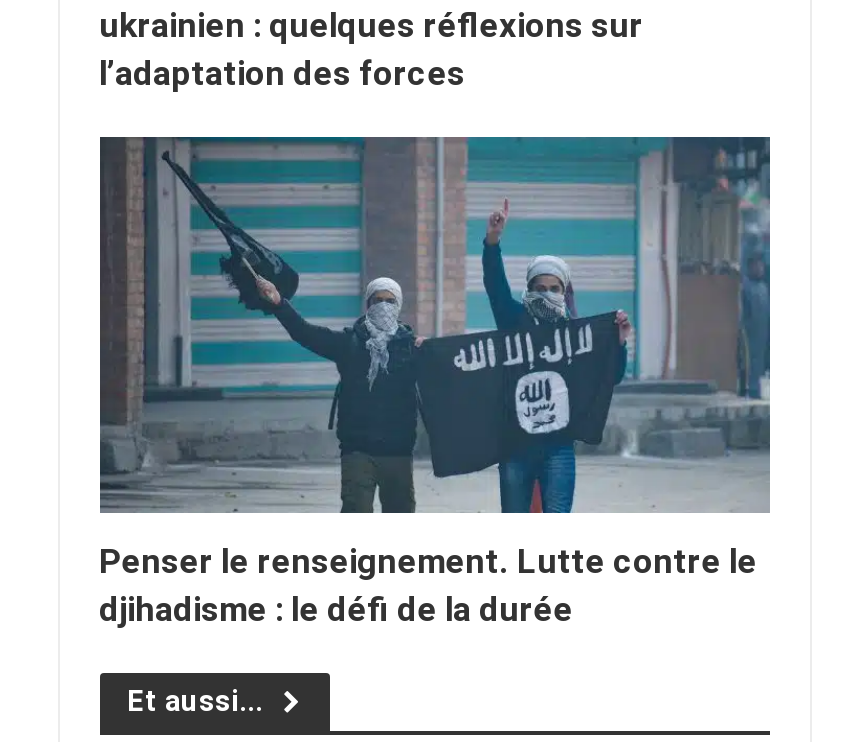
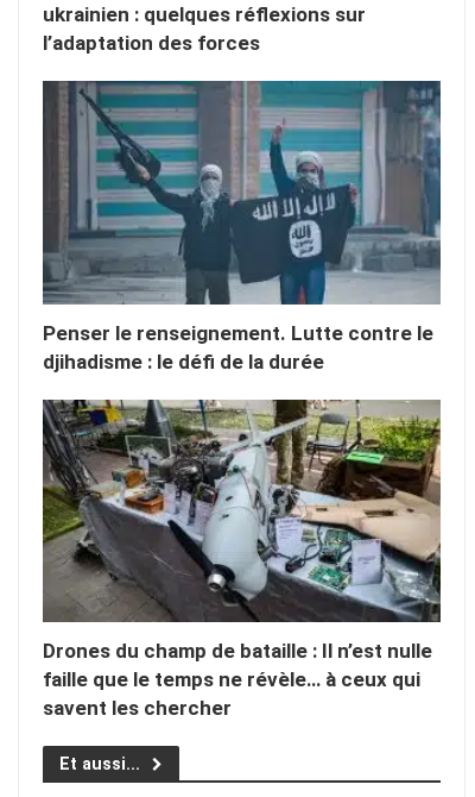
+ [image]
+ Drones du champ de bataille : Il n’est nulle
+ faille que le temps ne révèle… à ceux qui
+ savent les chercher
